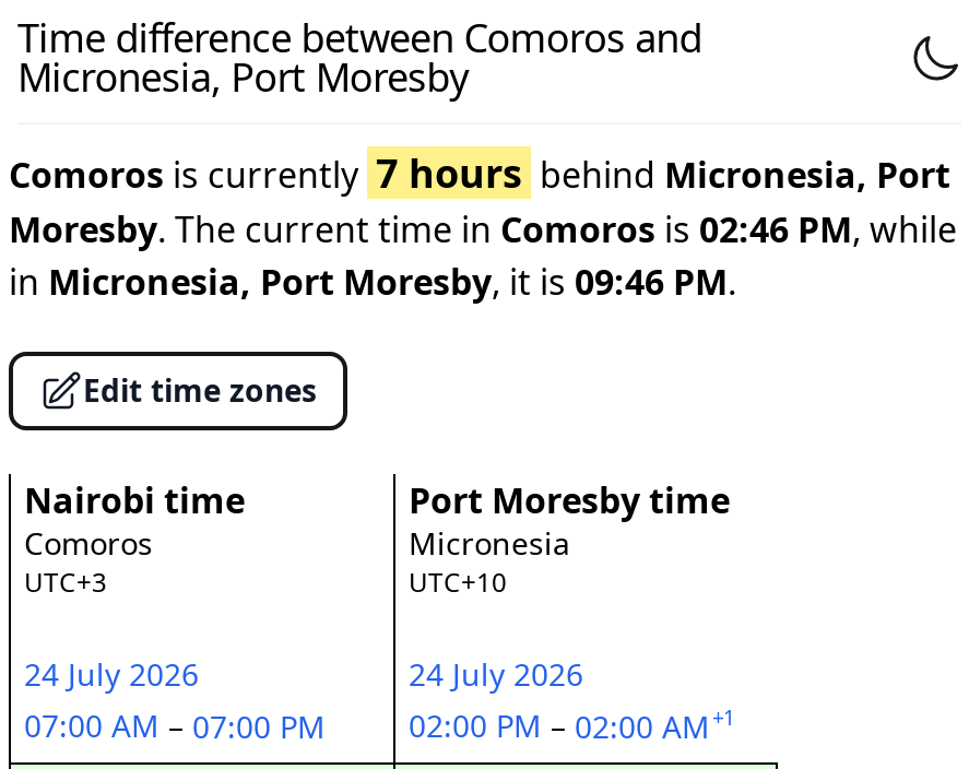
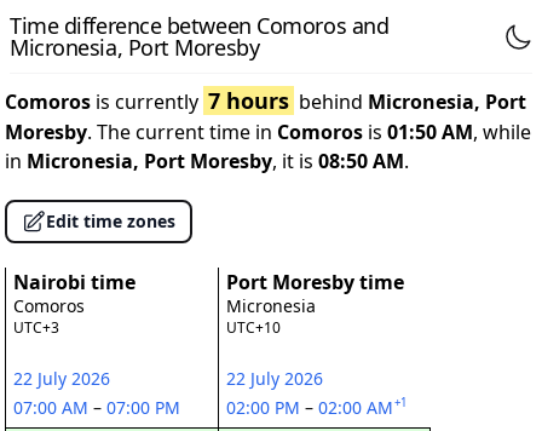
- Moresby. The current time in Comoros is 02:46 PM, while
+ Moresby. The current time in Comoros is 01:50 AM, while

- in Micronesia, Port Moresby, it is 09:46 PM.
+ in Micronesia, Port Moresby, it is 08:50 AM.

- 24 July 2026
+ 22 July 2026

- 24 July 2026
+ 22 July 2026
